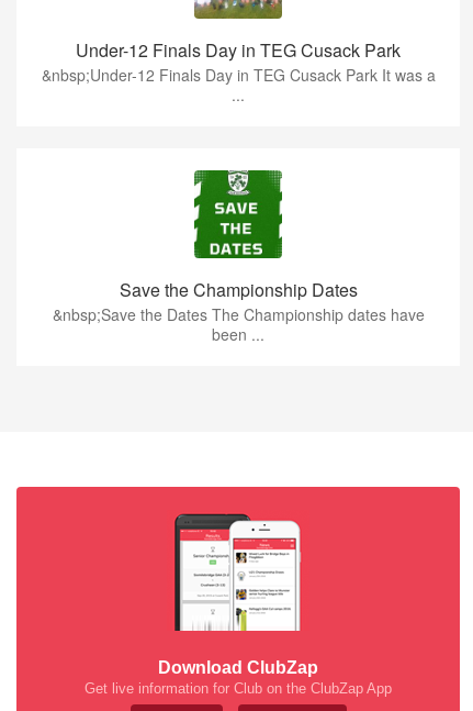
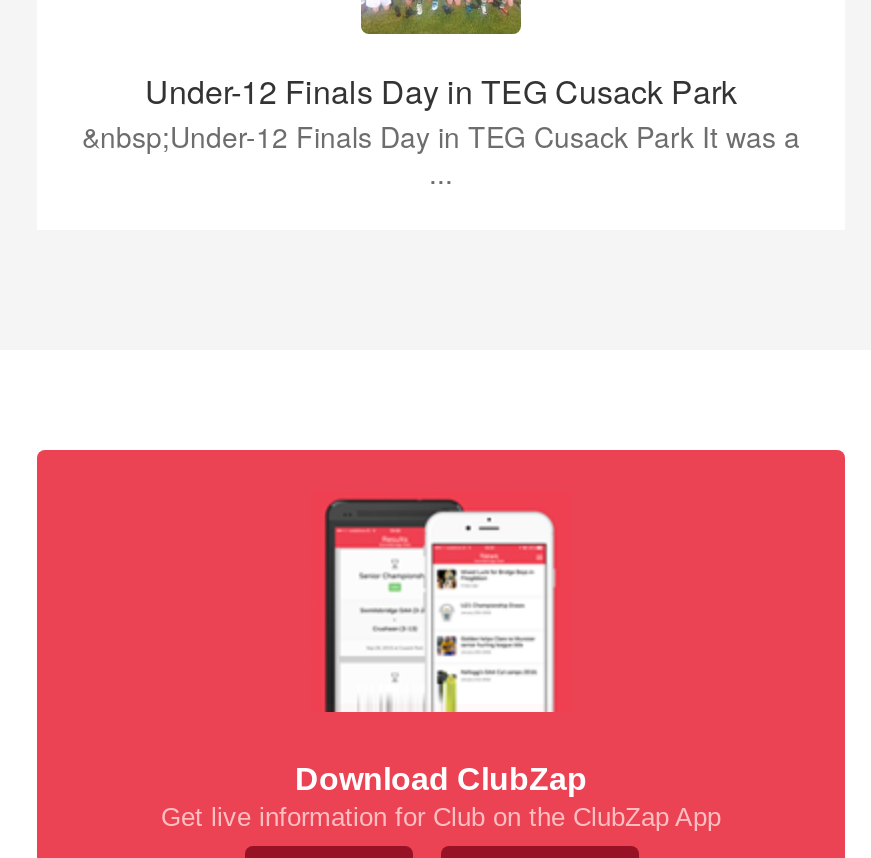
- [image]
- Save the Championship Dates
- &nbsp;Save the Dates The Championship dates have
- been ...
